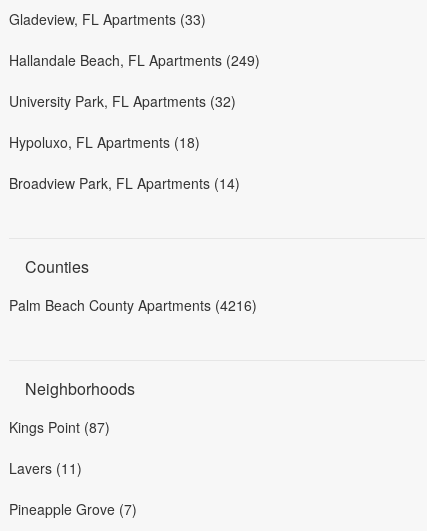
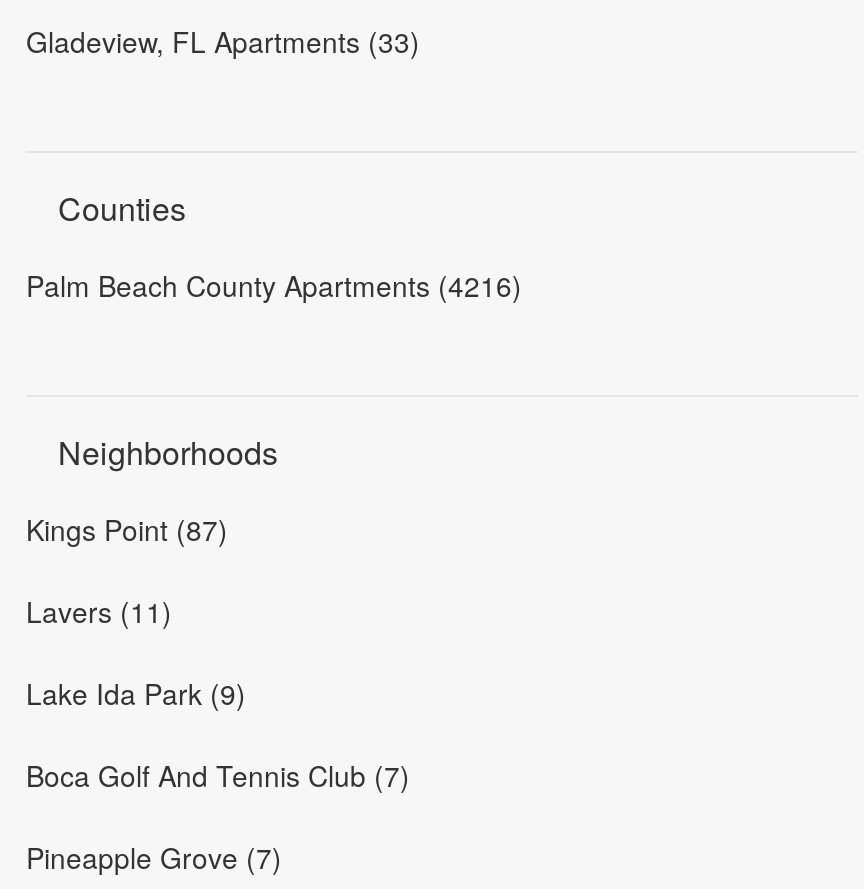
- Hallandale Beach, FL Apartments (249)
- University Park, FL Apartments (32)
- Hypoluxo, FL Apartments (18)
- Broadview Park, FL Apartments (14)

moved up: Counties | Palm Beach County Apartments (4216) | Neighborhoods | Kings Point (87) | Lavers (11)

+ Lake Ida Park (9)
+ Boca Golf And Tennis Club (7)
